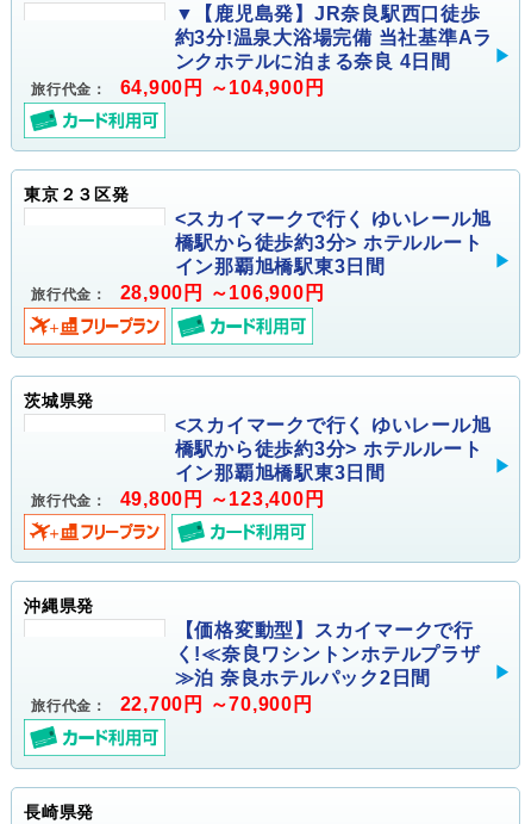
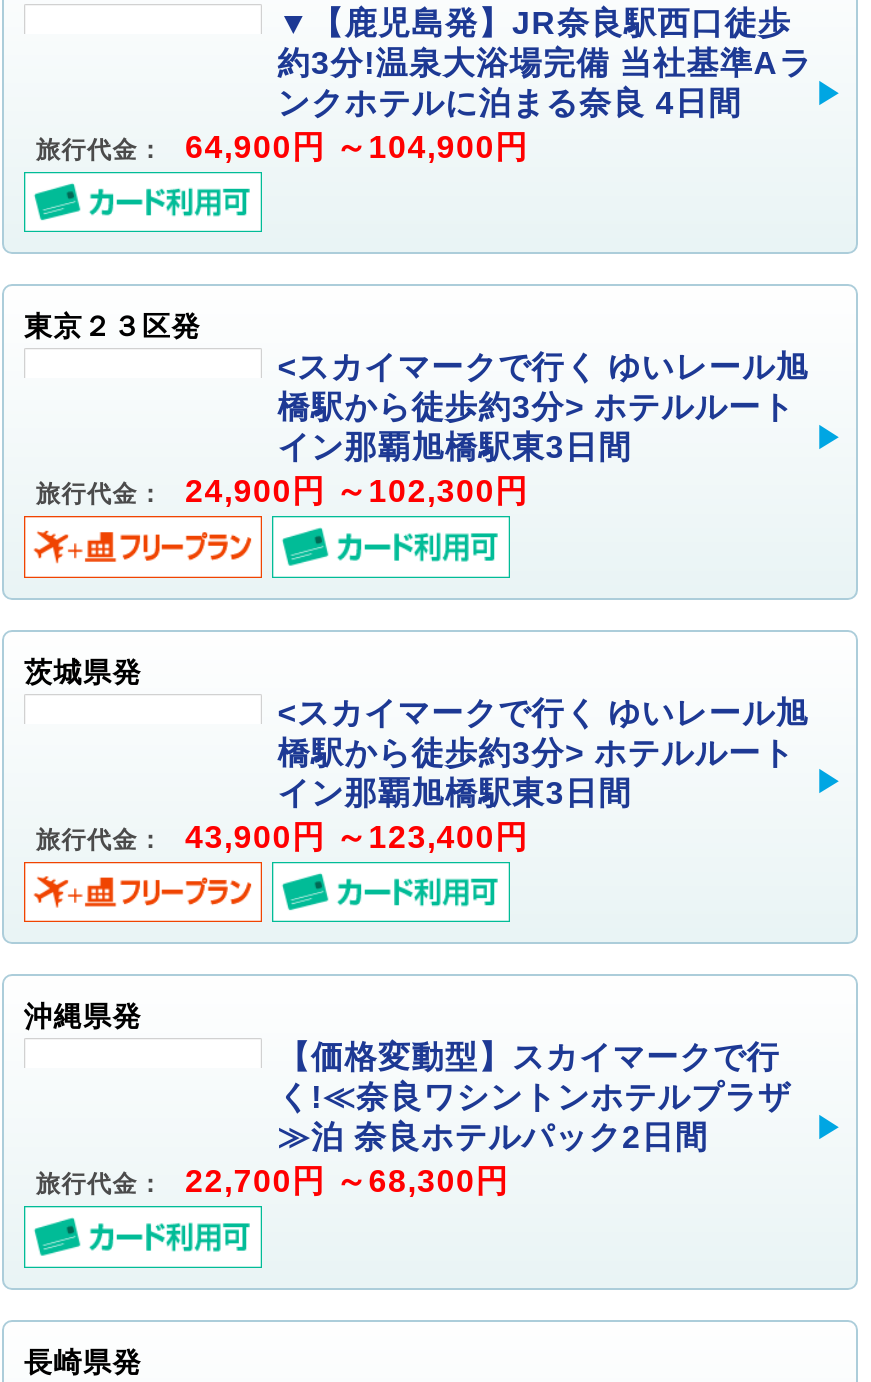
- 旅行代金： 28,900円 ～106,900円
+ 旅行代金： 24,900円 ～102,300円

- 旅行代金： 49,800円 ～123,400円
+ 旅行代金： 43,900円 ～123,400円

- 旅行代金： 22,700円 ～70,900円
+ 旅行代金： 22,700円 ～68,300円
